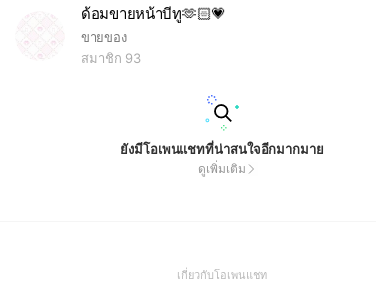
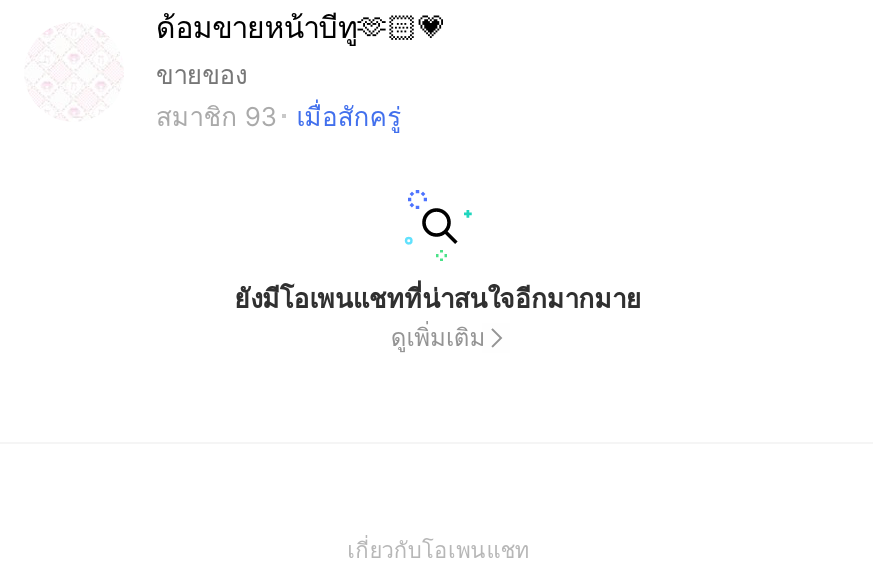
+ เมื่อสักครู่
